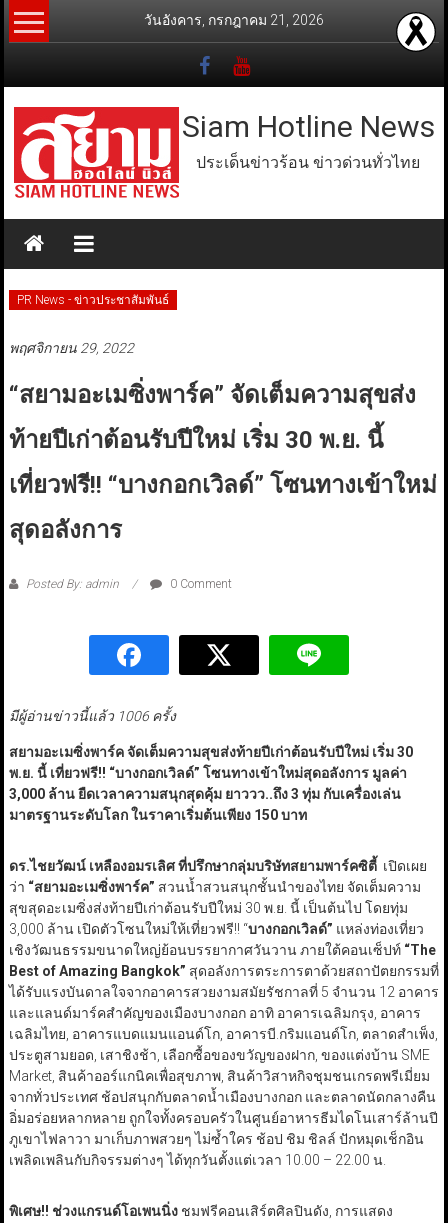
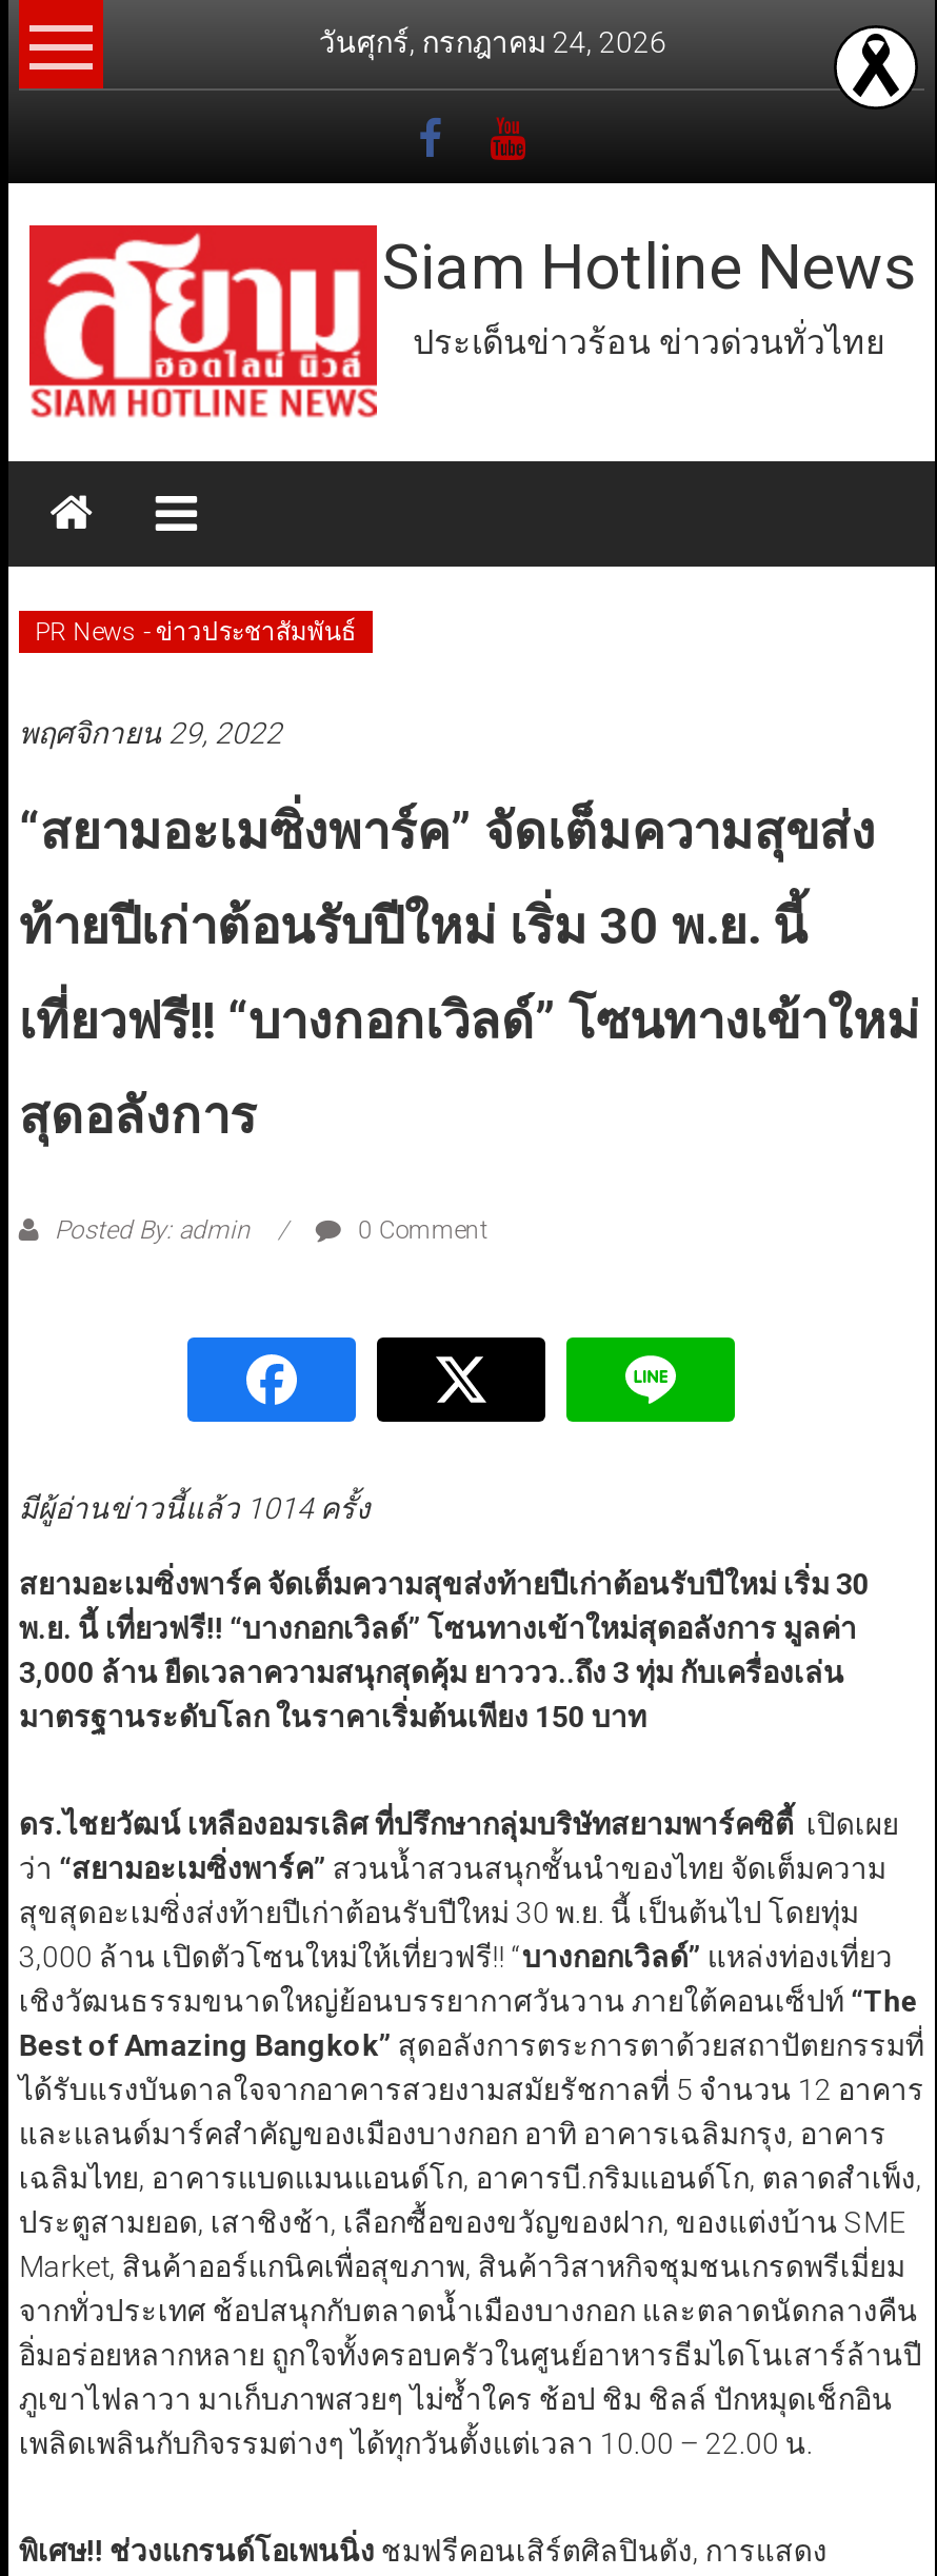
- วันอังคาร, กรกฎาคม 21, 2026
+ วันศุกร์, กรกฎาคม 24, 2026

- มีผู้อ่านข่าวนี้แล้ว 1006 ครั้ง
+ มีผู้อ่านข่าวนี้แล้ว 1014 ครั้ง
